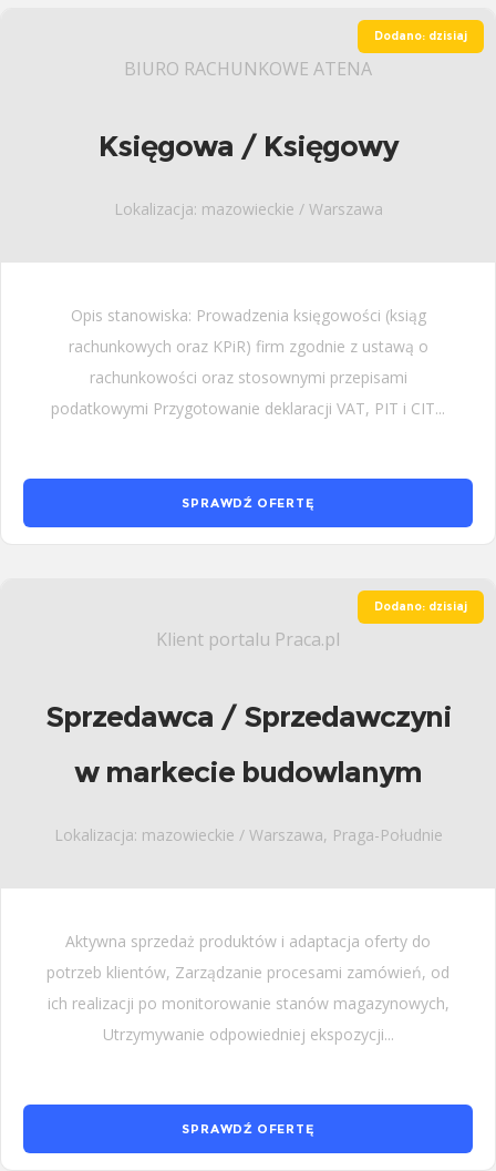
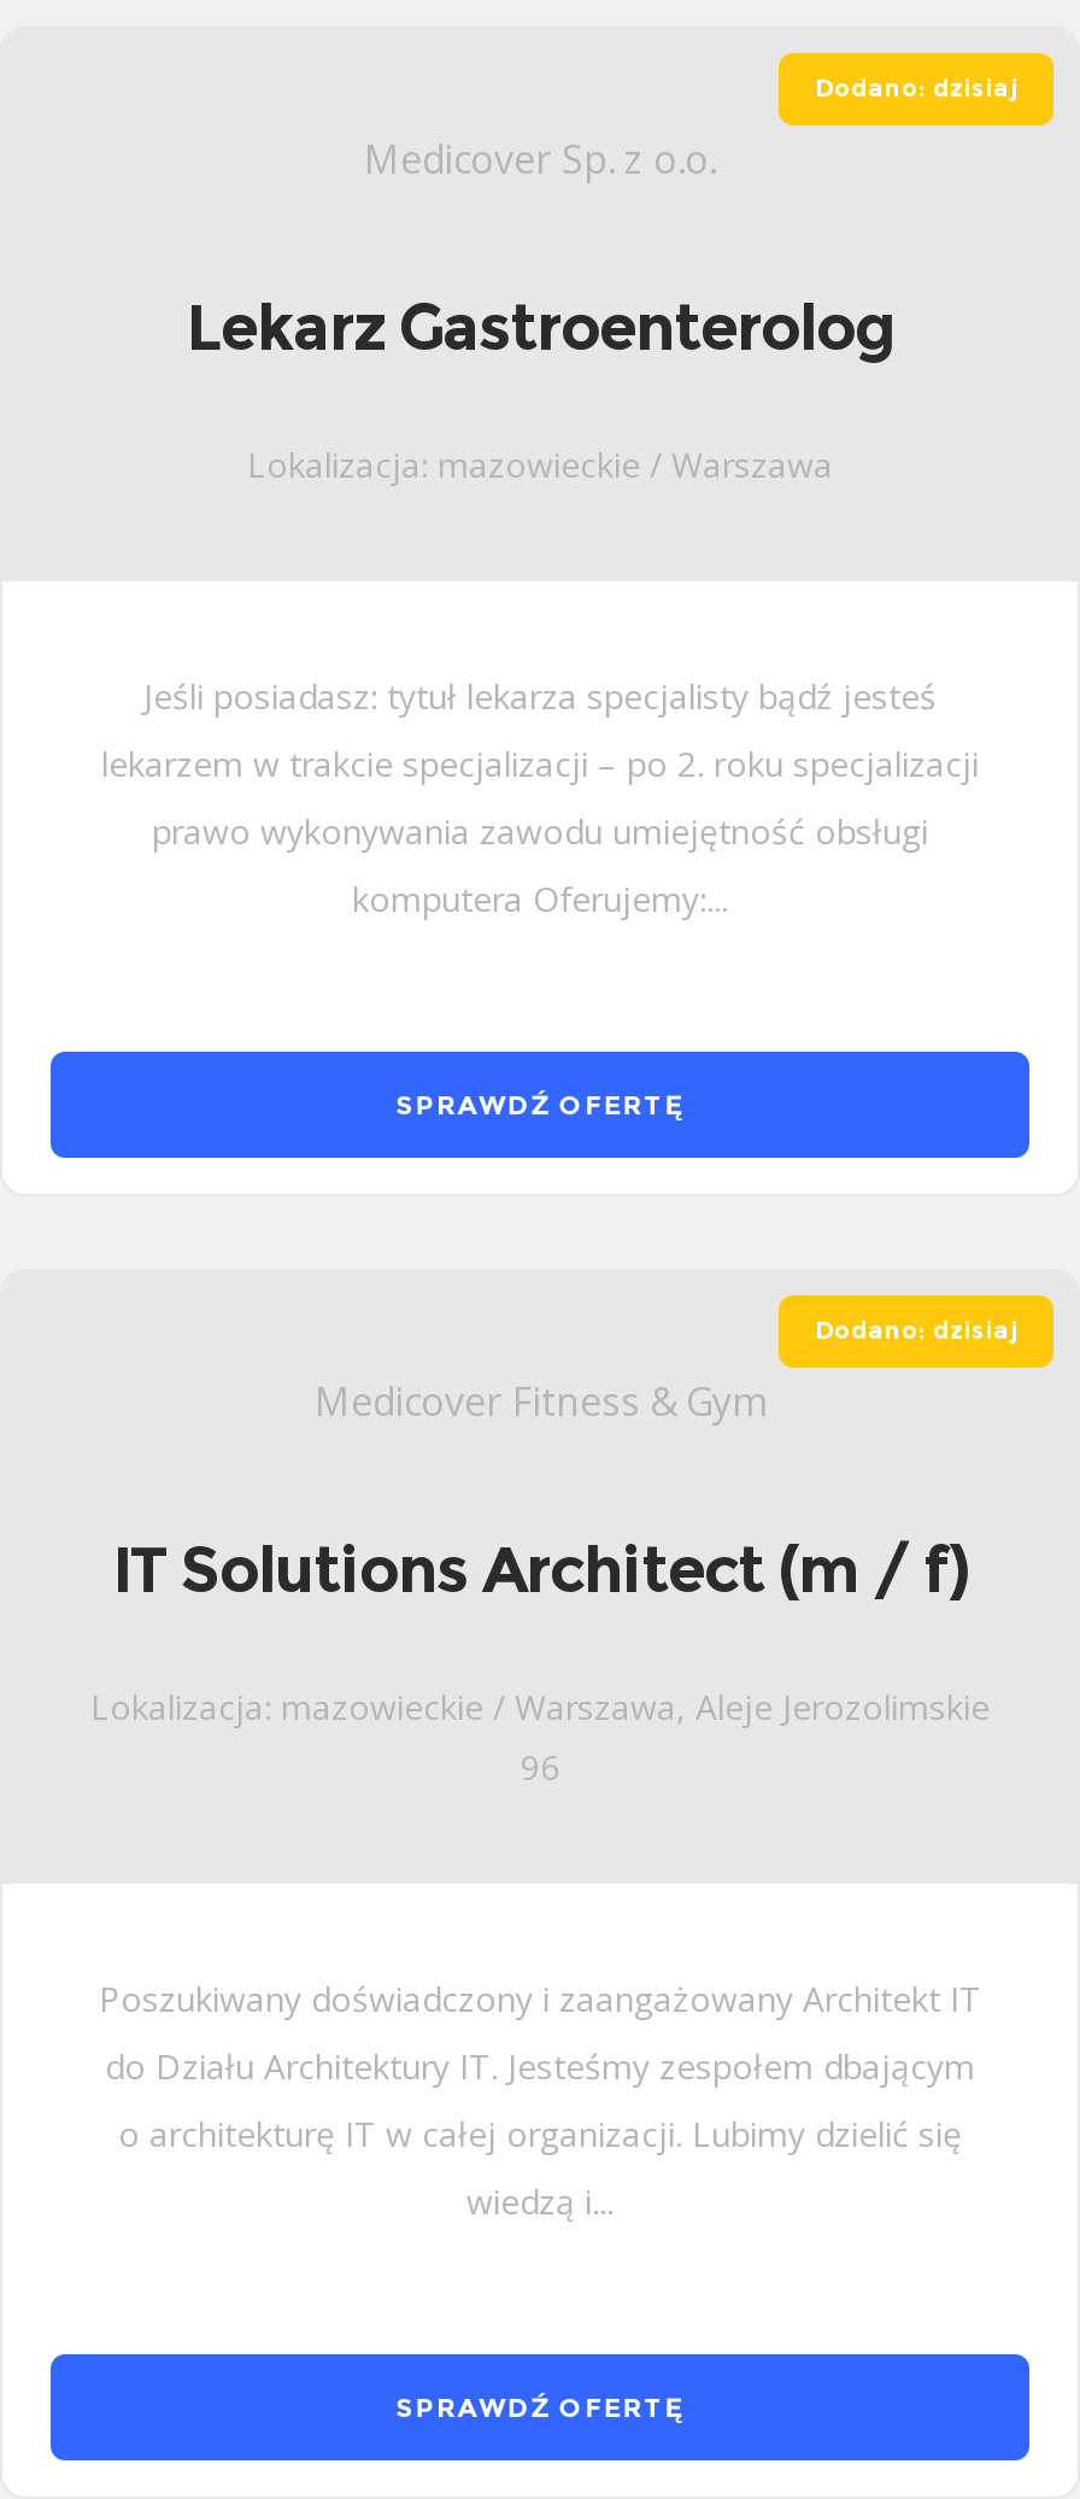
- BIURO RACHUNKOWE ATENA
+ Medicover Sp. z o.o.

- Księgowa / Księgowy
+ Lekarz Gastroenterolog

- Opis stanowiska: Prowadzenia księgowości (ksiąg
+ Jeśli posiadasz: tytuł lekarza specjalisty bądź jesteś

- rachunkowych oraz KPiR) firm zgodnie z ustawą o
+ lekarzem w trakcie specjalizacji – po 2. roku specjalizacji

- rachunkowości oraz stosownymi przepisami
+ prawo wykonywania zawodu umiejętność obsługi

- podatkowymi Przygotowanie deklaracji VAT, PIT i CIT...
+ komputera Oferujemy:...

- Klient portalu Praca.pl
- Sprzedawca / Sprzedawczyni
- w markecie budowlanym
- Lokalizacja: mazowieckie / Warszawa, Praga-Południe
+ Medicover Fitness & Gym
+ IT Solutions Architect (m / f)
+ Lokalizacja: mazowieckie / Warszawa, Aleje Jerozolimskie
+ 96

- Aktywna sprzedaż produktów i adaptacja oferty do
- potrzeb klientów, Zarządzanie procesami zamówień, od
- ich realizacji po monitorowanie stanów magazynowych,
- Utrzymywanie odpowiedniej ekspozycji...
+ Poszukiwany doświadczony i zaangażowany Architekt IT
+ do Działu Architektury IT. Jesteśmy zespołem dbającym
+ o architekturę IT w całej organizacji. Lubimy dzielić się
+ wiedzą i...
